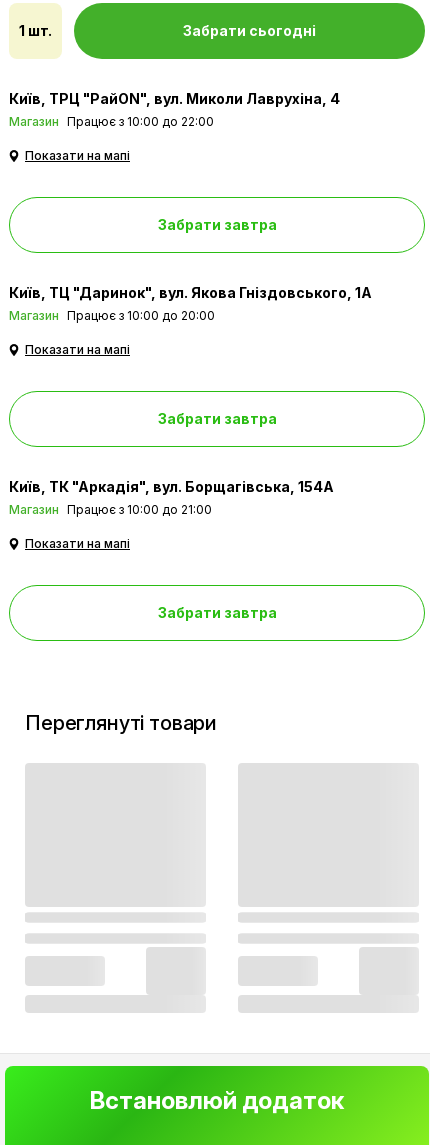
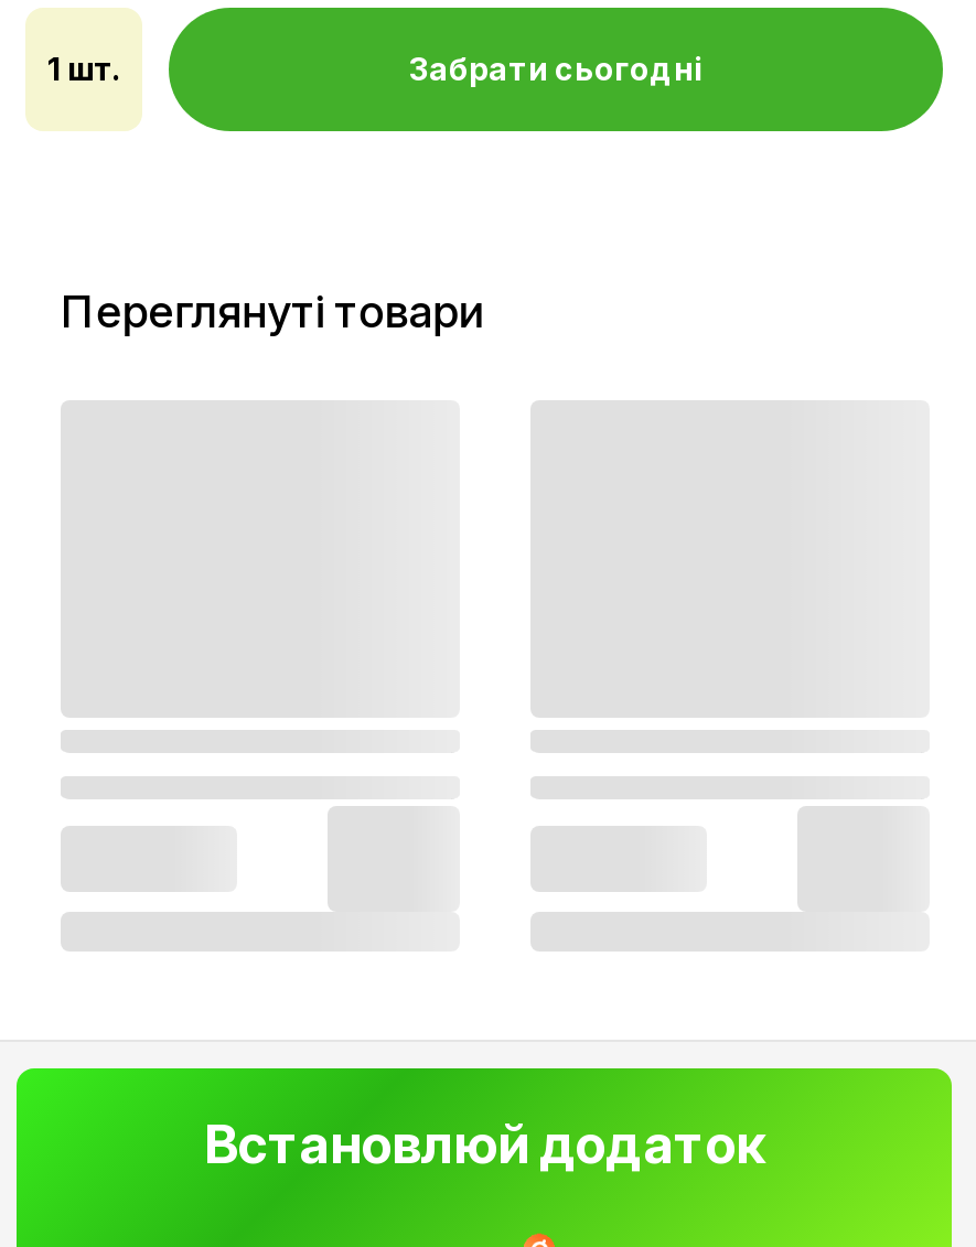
- Київ ТРЦ "РайON", вул. Миколи Лаврухіна, 4
- Магазин Працює з 10:00 до 22:00
- Показати на мапі

- Забрати завтра

- Київ ТЦ "Даринок", вул. Якова Гніздовського, 1А
- Магазин Працює з 10:00 до 20:00
- Показати на мапі

- Забрати завтра

- Київ ТК "Аркадія", вул. Борщагівська, 154А
- Магазин Працює з 10:00 до 21:00
- Показати на мапі

- Забрати завтра
